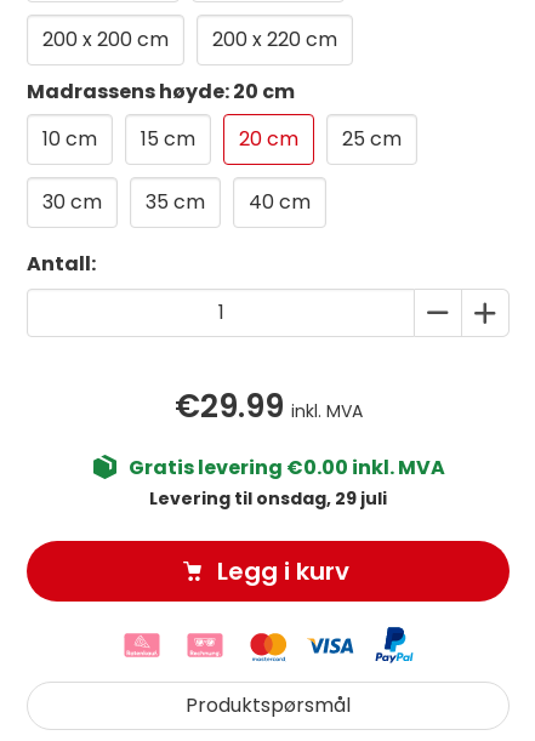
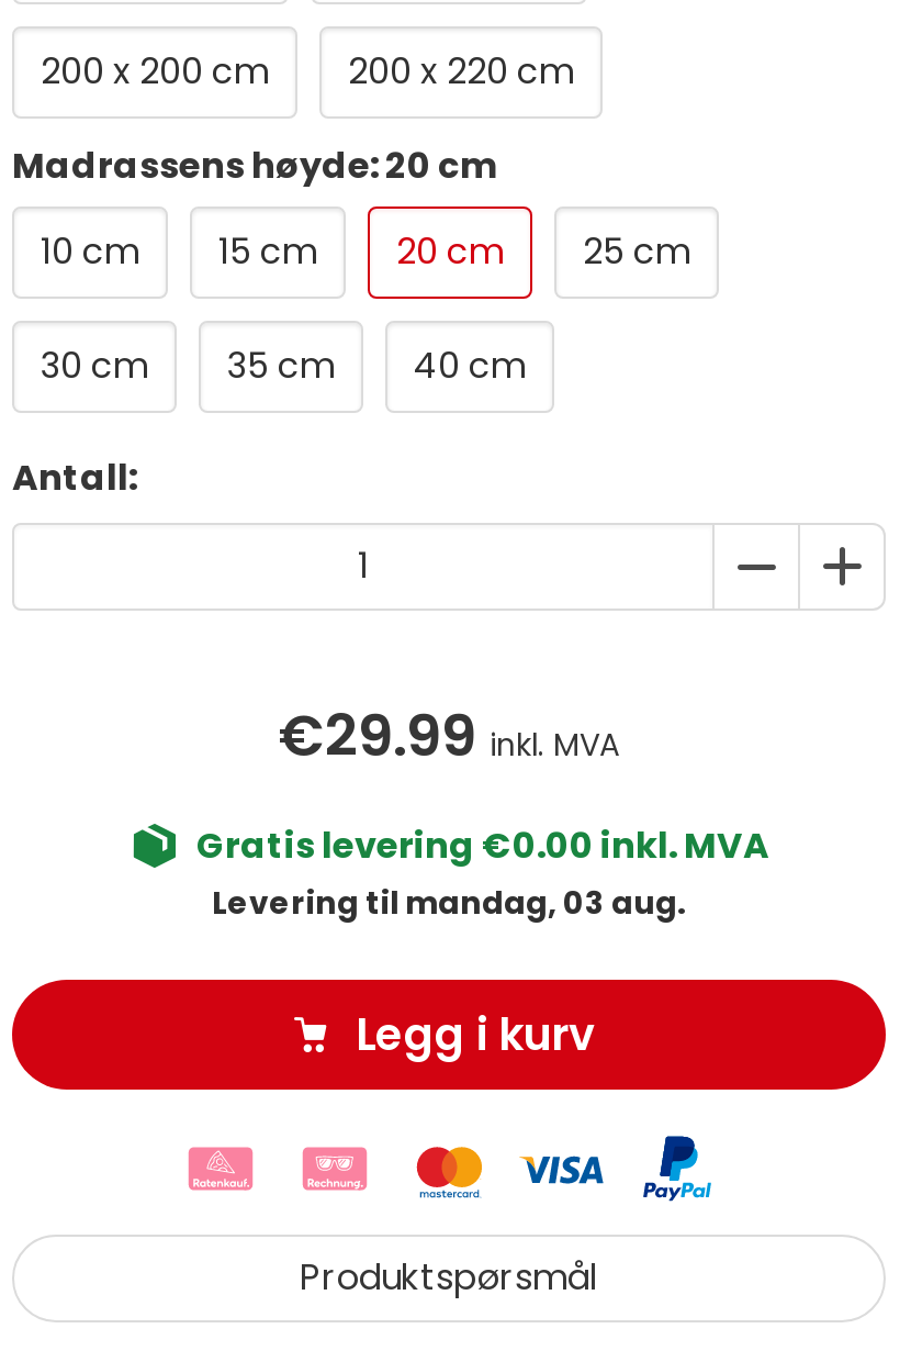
- Levering til onsdag, 29 juli
+ Levering til mandag, 03 aug.
